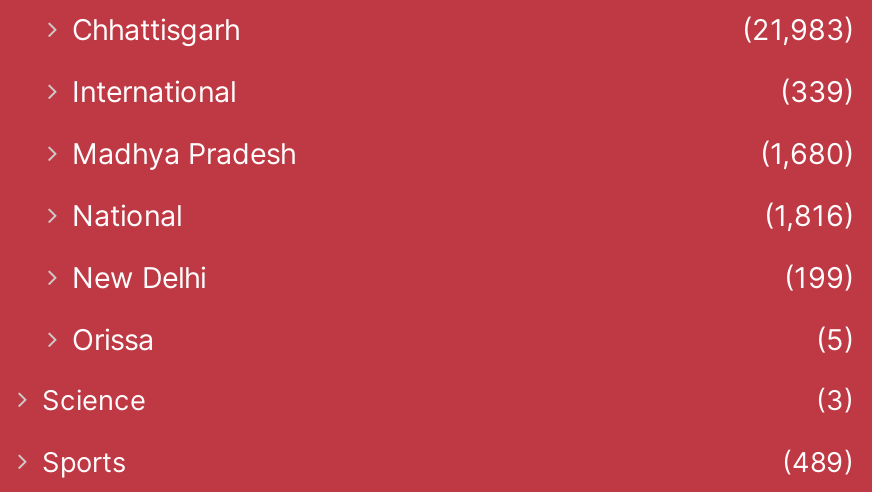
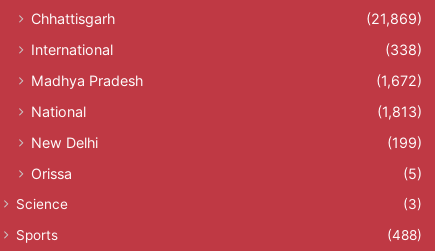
- (21,983)
+ (21,869)

- (339)
+ (338)

- (1,680)
+ (1,672)

- (1,816)
+ (1,813)

- (489)
+ (488)
